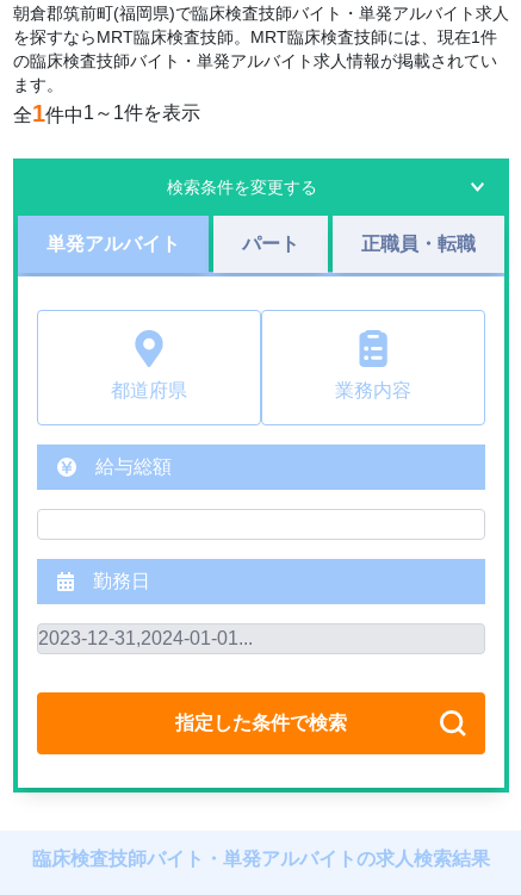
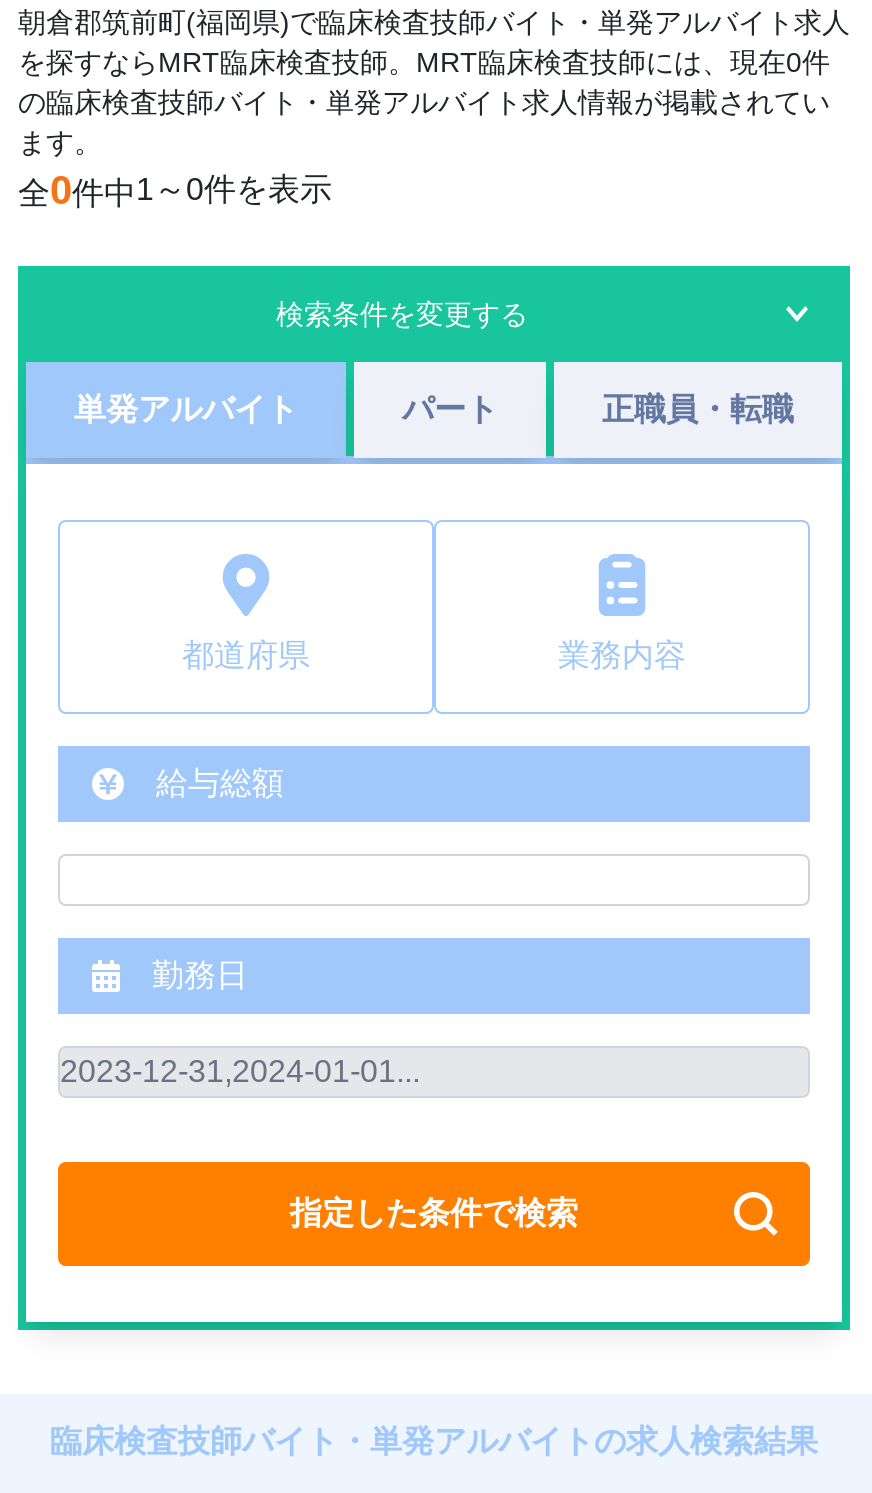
- を探すならMRT臨床検査技師。MRT臨床検査技師には、現在1件
+ を探すならMRT臨床検査技師。MRT臨床検査技師には、現在0件

- 全1件中1～1件を表示
+ 全0件中1～0件を表示
